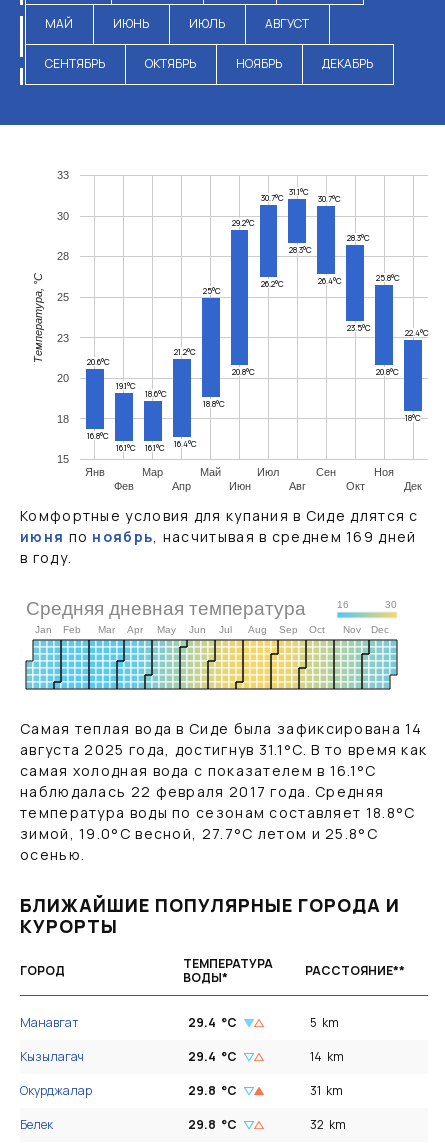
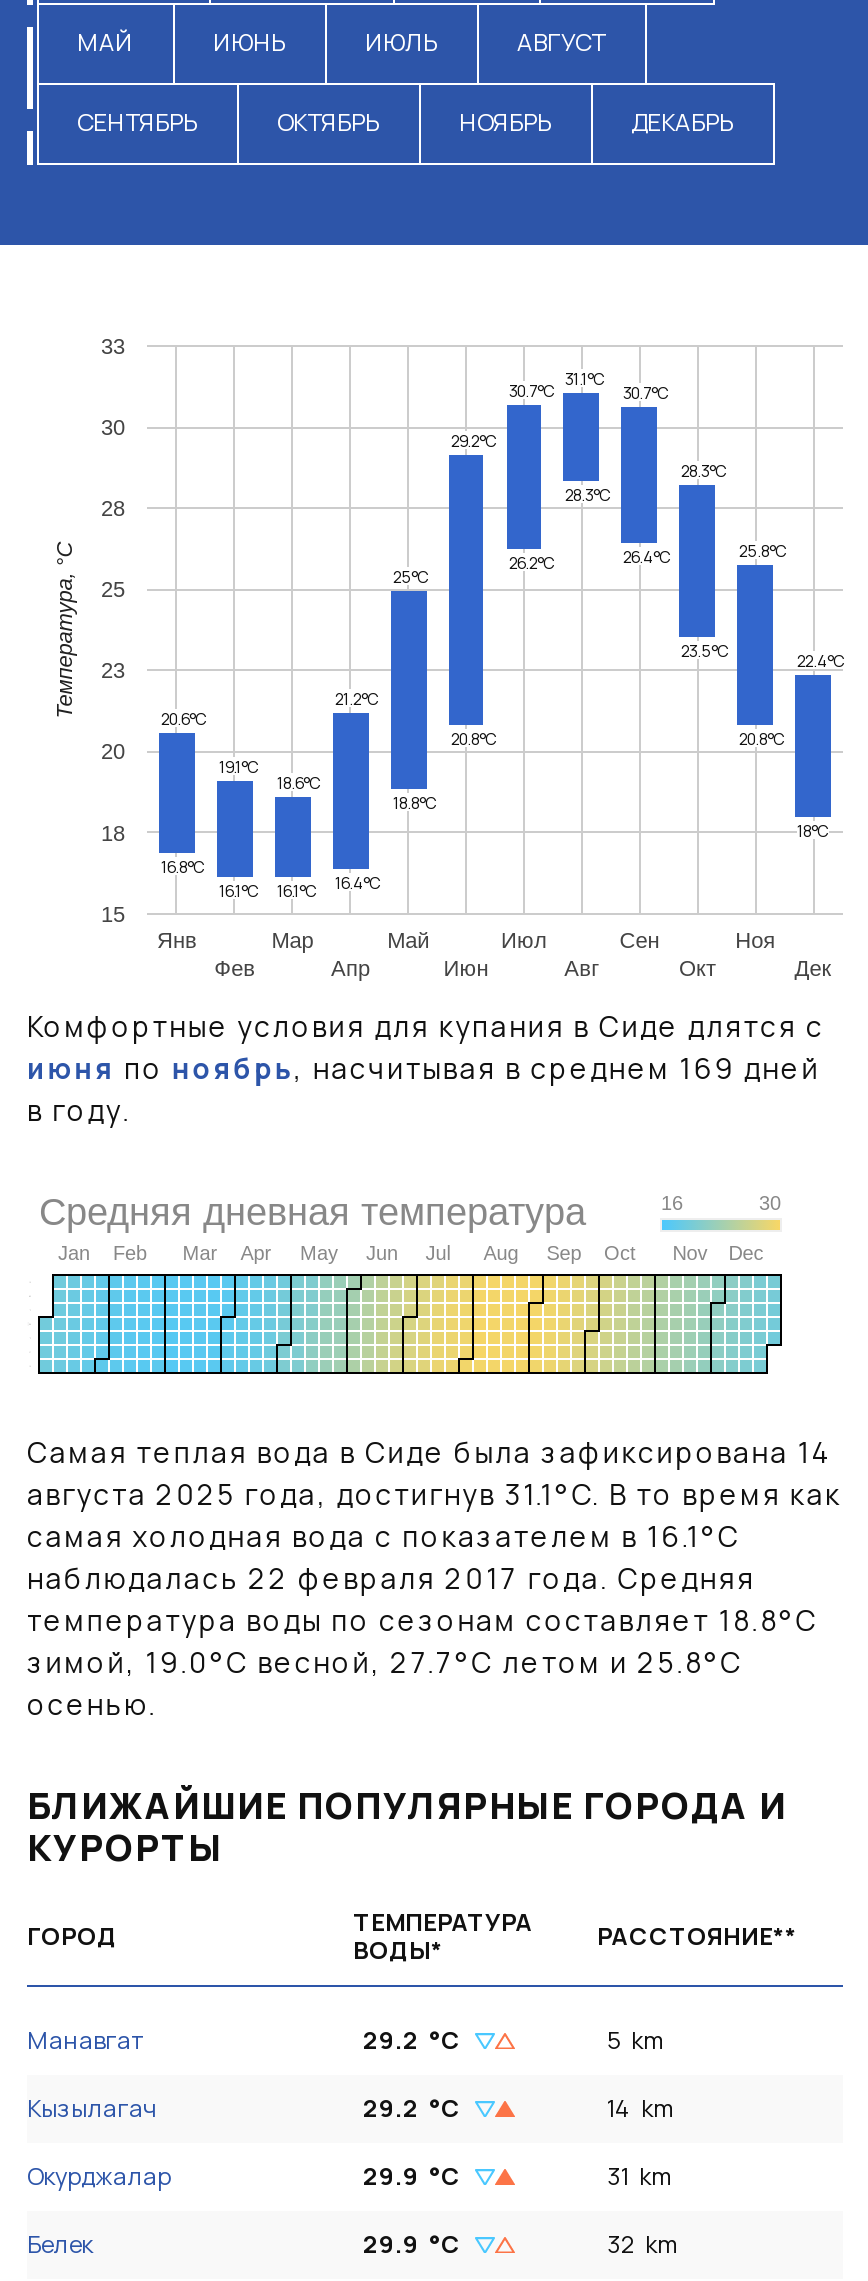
- 29.4 °C
+ 29.2 °C

- 29.4 °C
+ 29.2 °C

- 29.8 °C
+ 29.9 °C

- 29.8 °C
+ 29.9 °C
